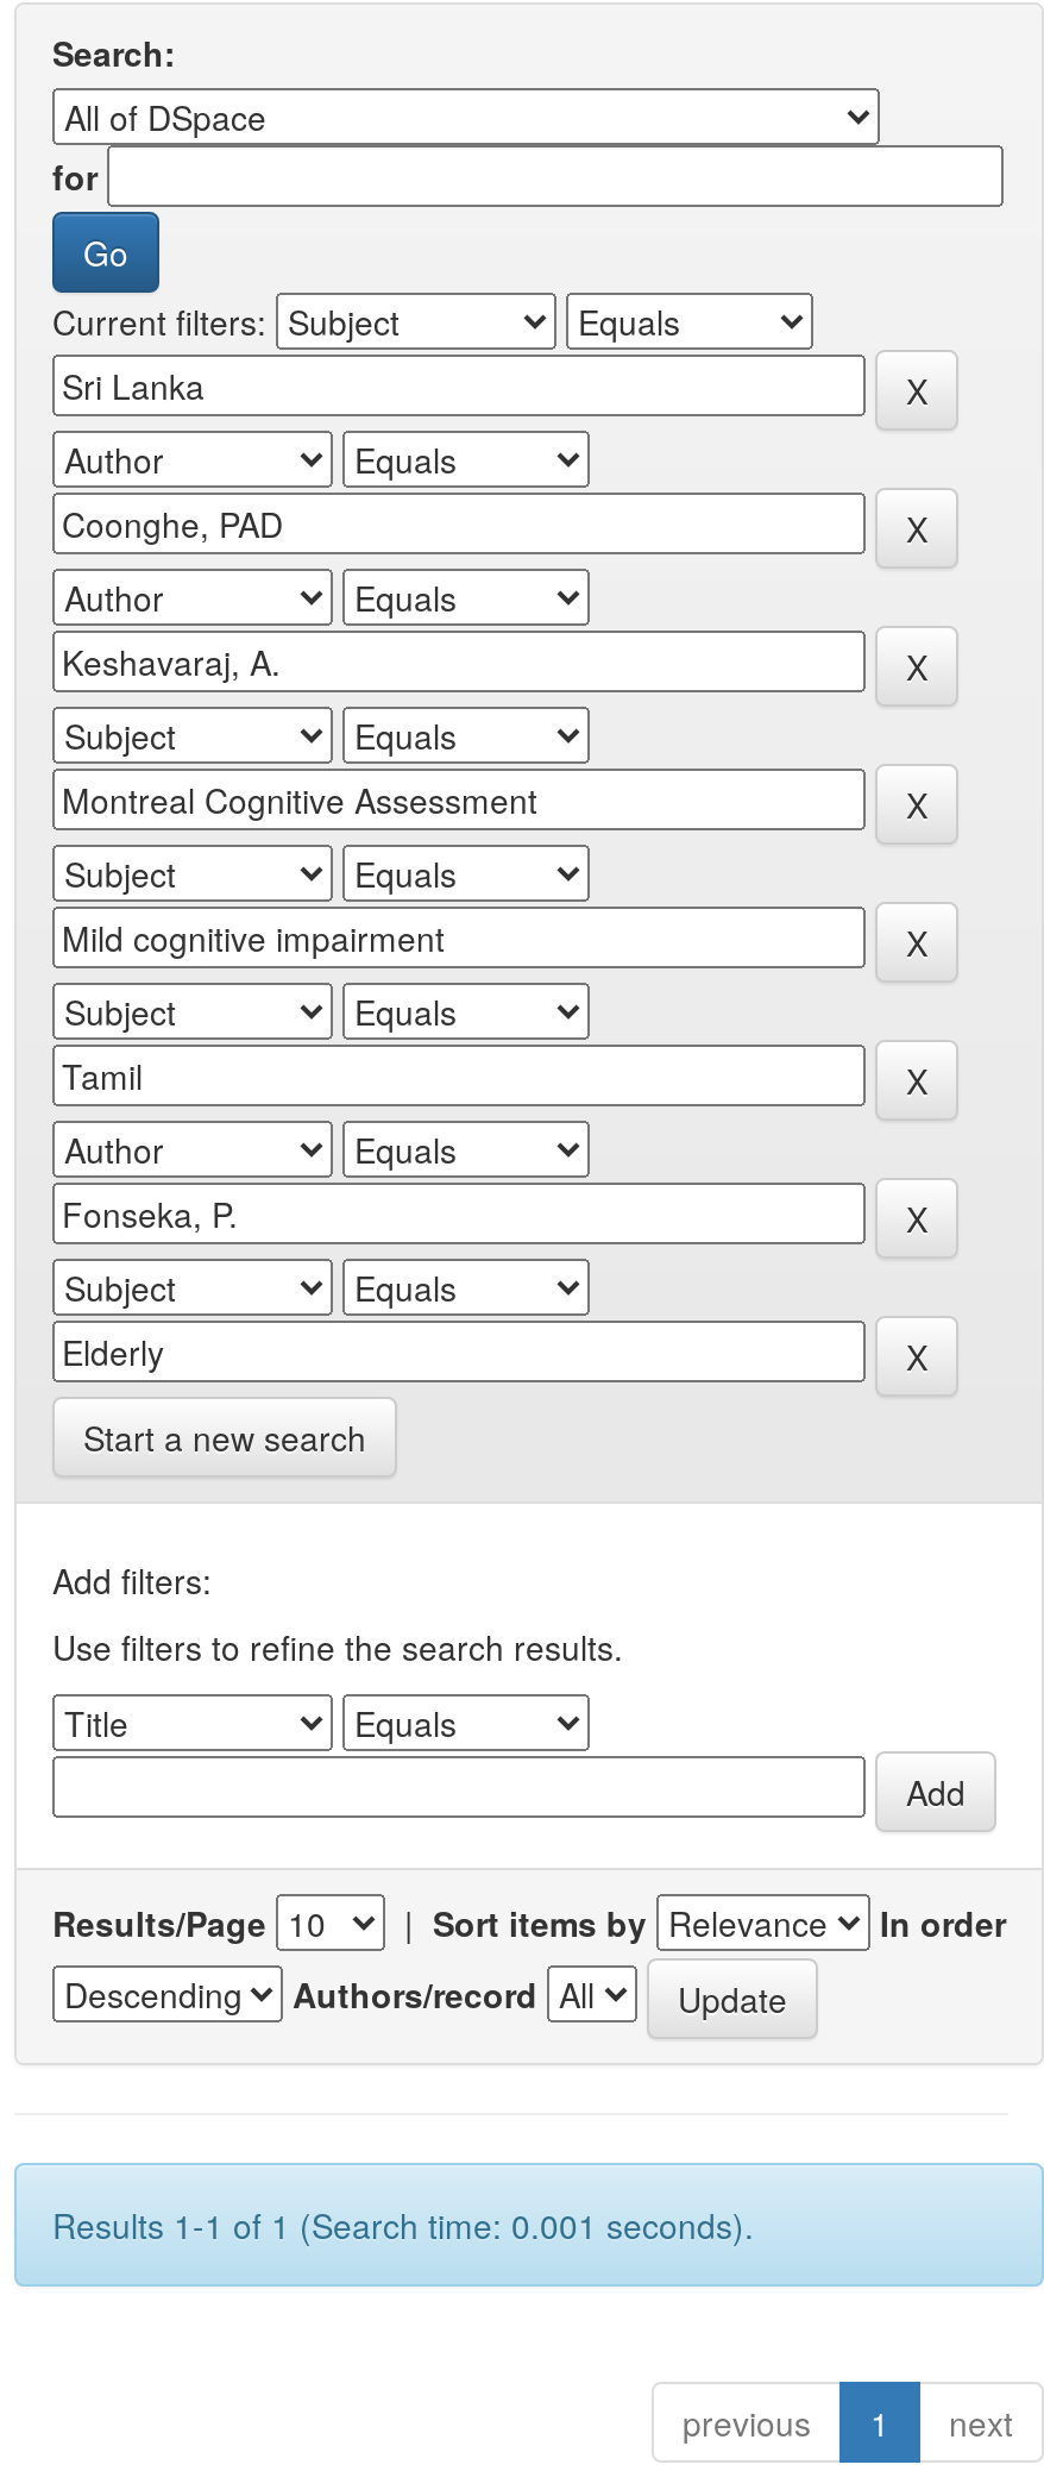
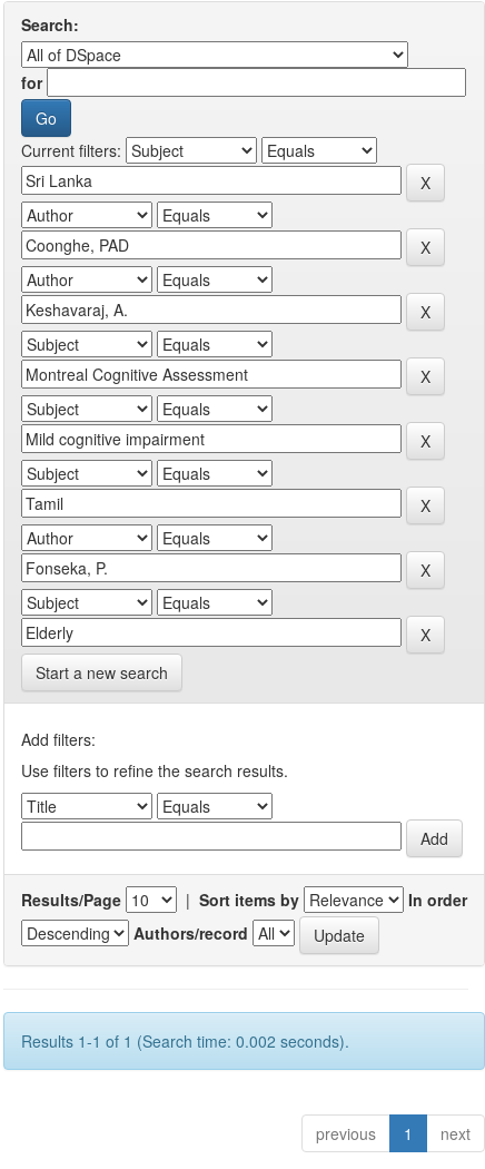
- Results 1-1 of 1 (Search time: 0.001 seconds).
+ Results 1-1 of 1 (Search time: 0.002 seconds).
